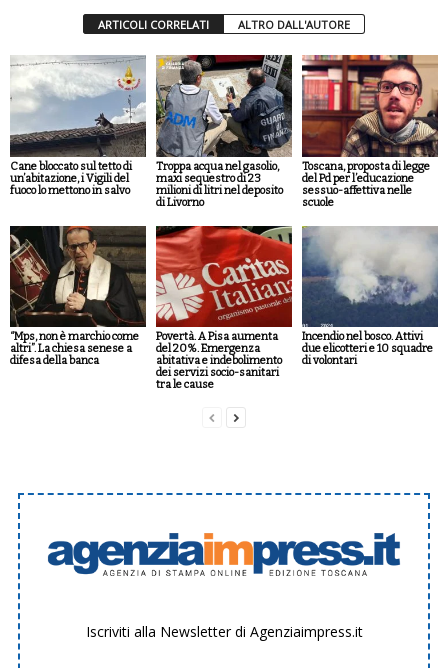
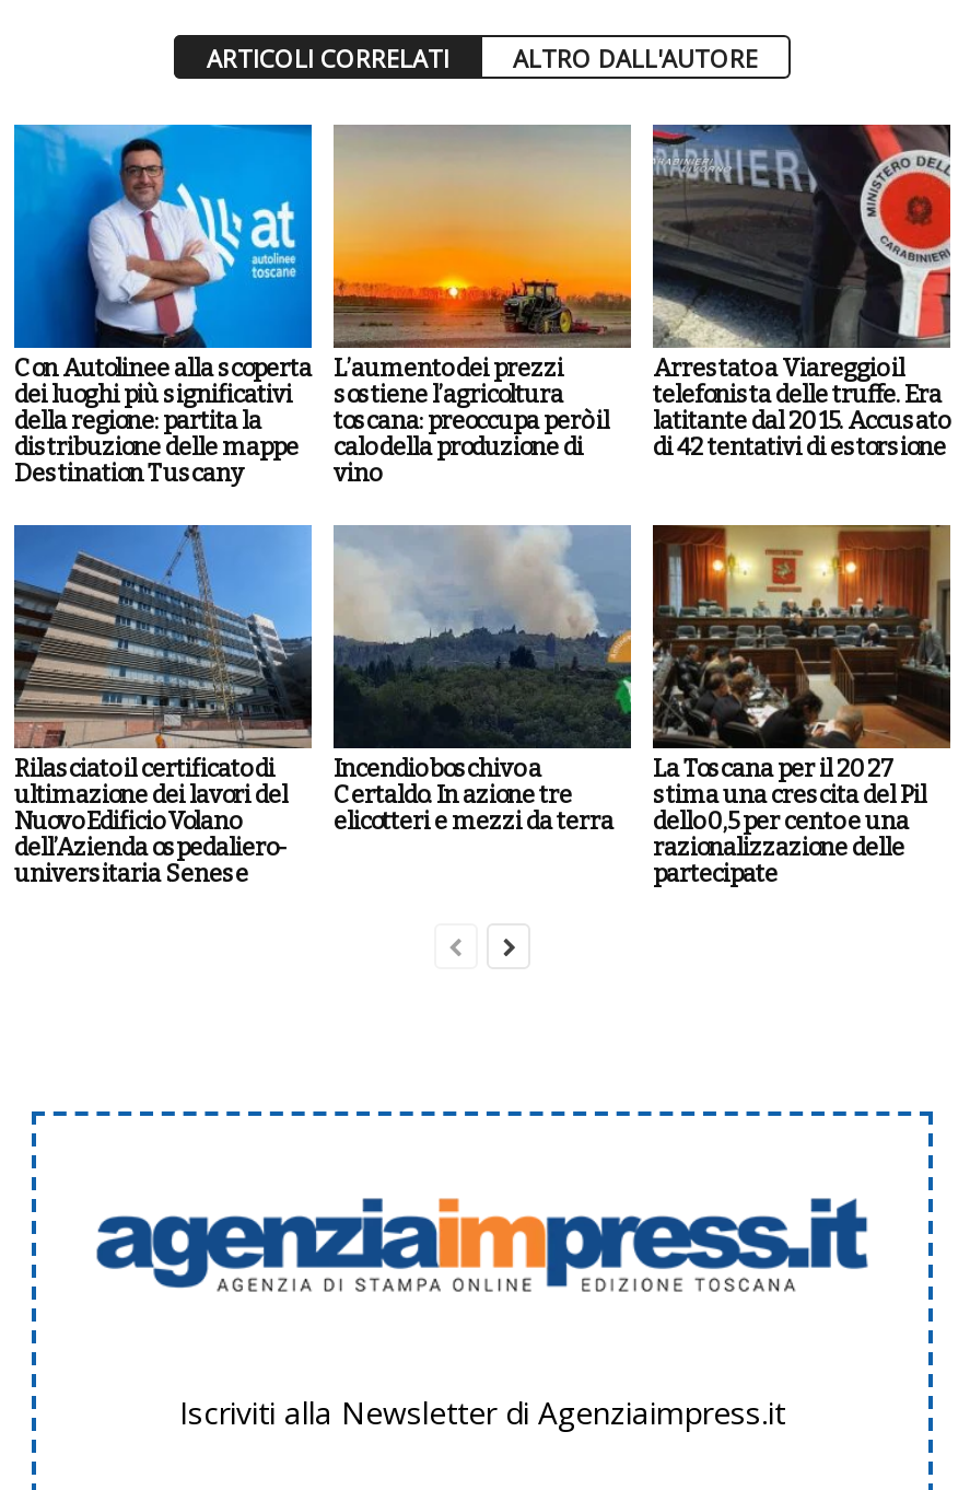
- [image]
- Cane bloccato sul tetto di
- un’abitazione, i Vigili del
- fuoco lo mettono in salvo
+ [image]
+ Con Autolinee alla scoperta
+ dei luoghi più significativi
+ della regione: partita la
+ distribuzione delle mappe
+ Destination Tuscany

- [image]
- Troppa acqua nel gasolio,
- maxi sequestro di 23
- milioni di litri nel deposito
- di Livorno
+ [image]
+ L’aumento dei prezzi
+ sostiene l’agricoltura
+ toscana: preoccupa però il
+ calo della produzione di
+ vino

- [image]
- Toscana, proposta di legge
- del Pd per l’educazione
- sessuo-affettiva nelle
- scuole
+ [image]
+ Arrestato a Viareggio il
+ telefonista delle truffe. Era
+ latitante dal 2015. Accusato
+ di 42 tentativi di estorsione

- [image]
- “Mps, non è marchio come
- altri”. La chiesa senese a
- difesa della banca
+ [image]
+ Rilasciato il certificato di
+ ultimazione dei lavori del
+ Nuovo Edificio Volano
+ dell’Azienda ospedaliero-
+ universitaria Senese

- [image]
- Povertà. A Pisa aumenta
- del 20%. Emergenza
- abitativa e indebolimento
- dei servizi socio-sanitari
- tra le cause
+ [image]
+ Incendio boschivo a
+ Certaldo. In azione tre
+ elicotteri e mezzi da terra

- [image]
- Incendio nel bosco. Attivi
- due elicotteri e 10 squadre
- di volontari
+ [image]
+ La Toscana per il 2027
+ stima una crescita del Pil
+ dello 0,5 per cento e una
+ razionalizzazione delle
+ partecipate
